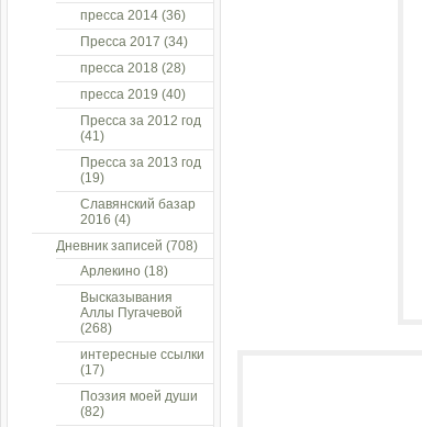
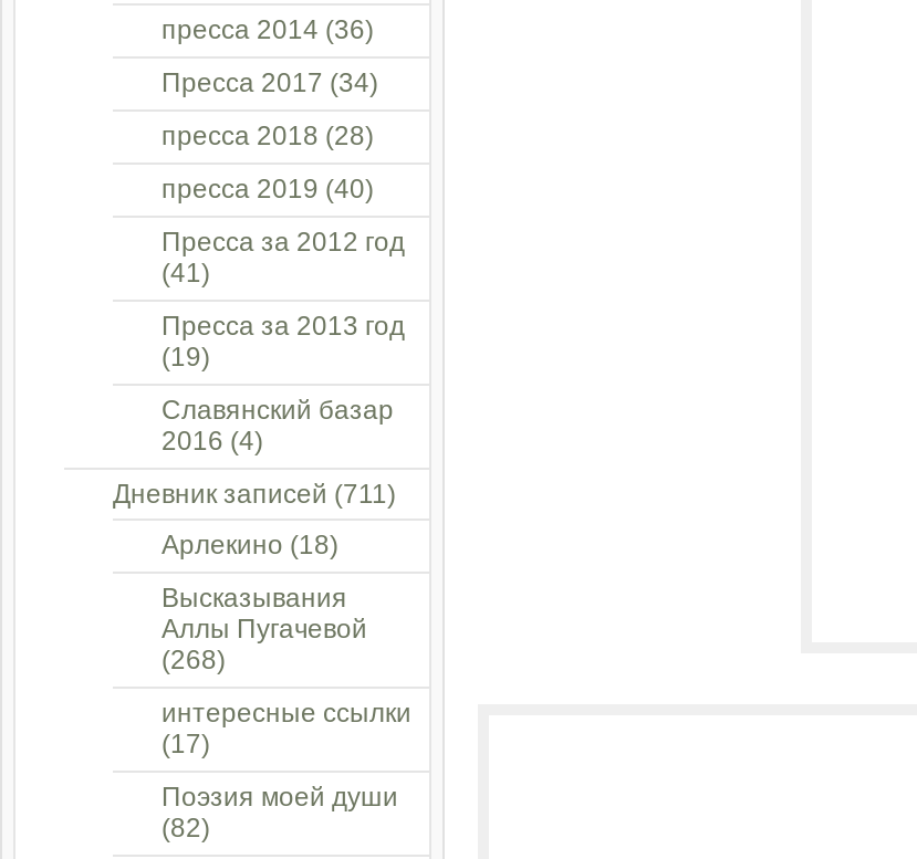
- Дневник записей (708)
+ Дневник записей (711)
